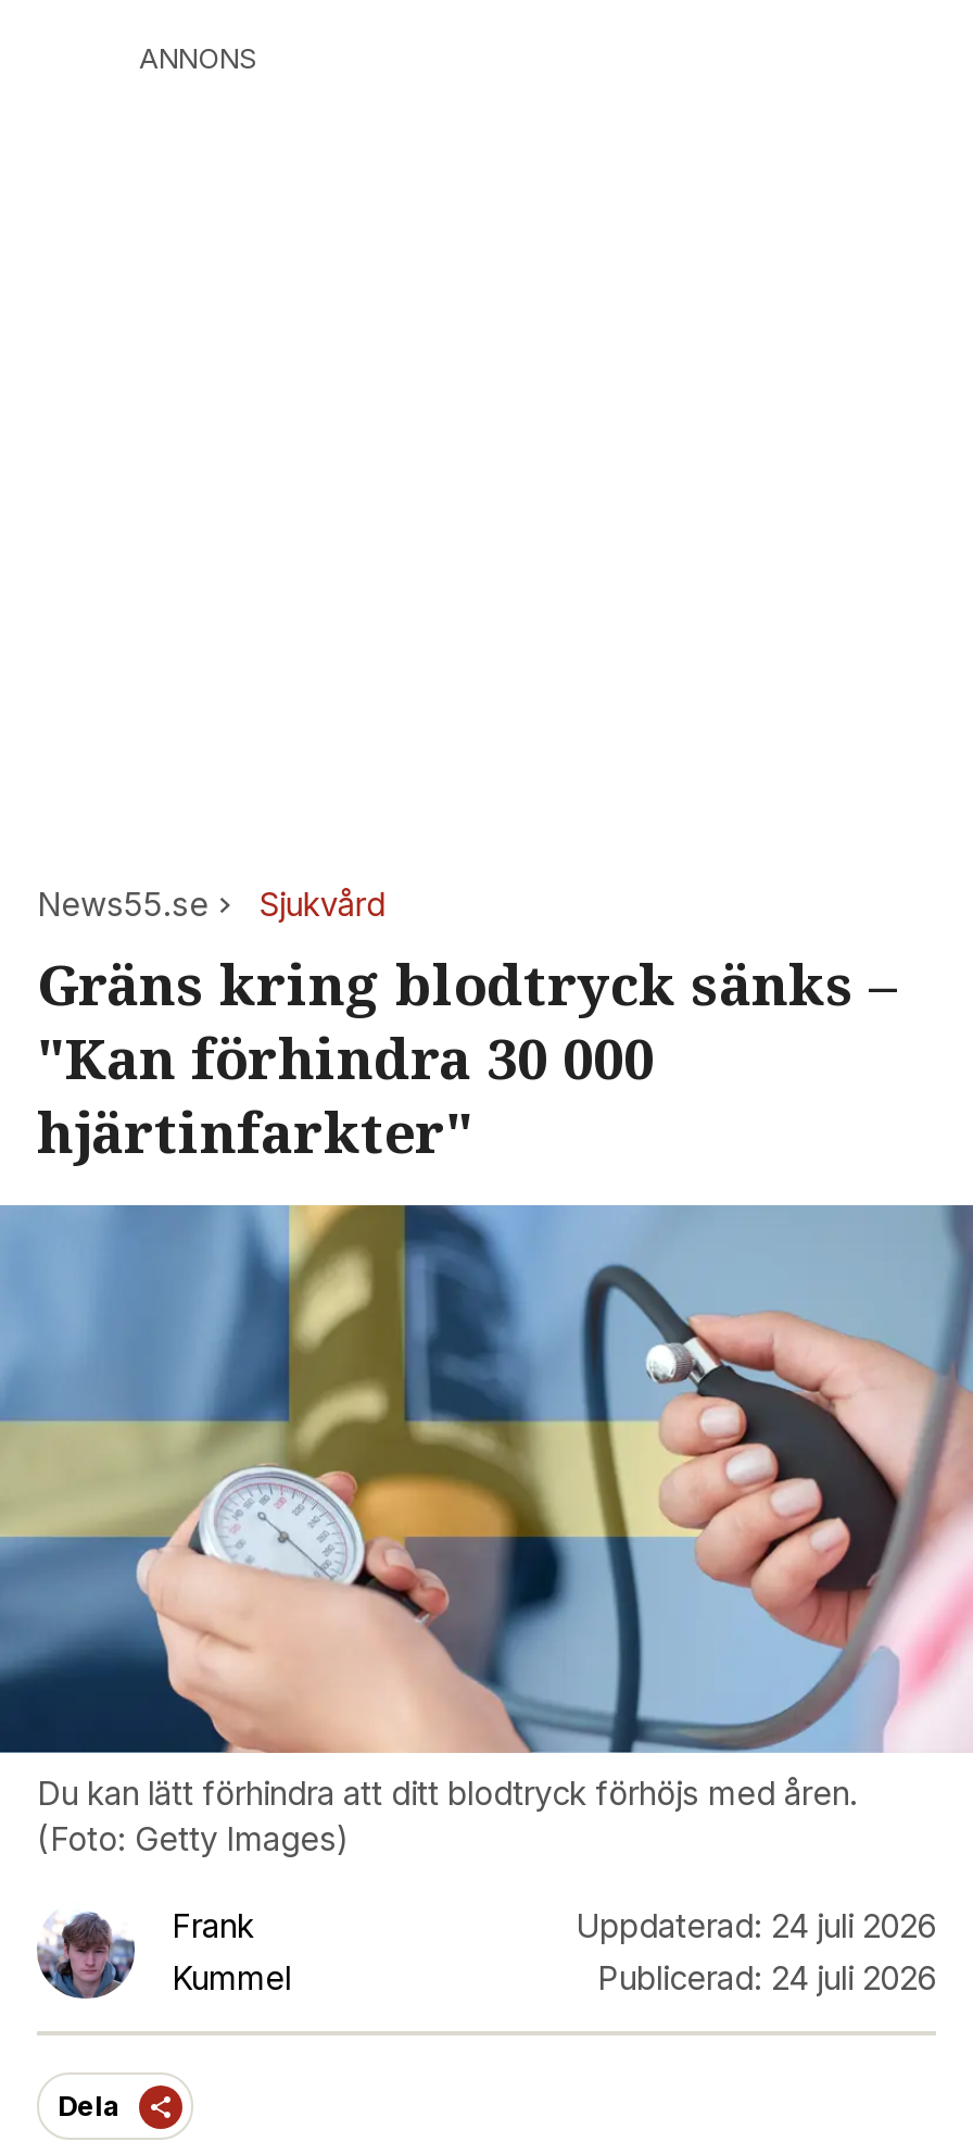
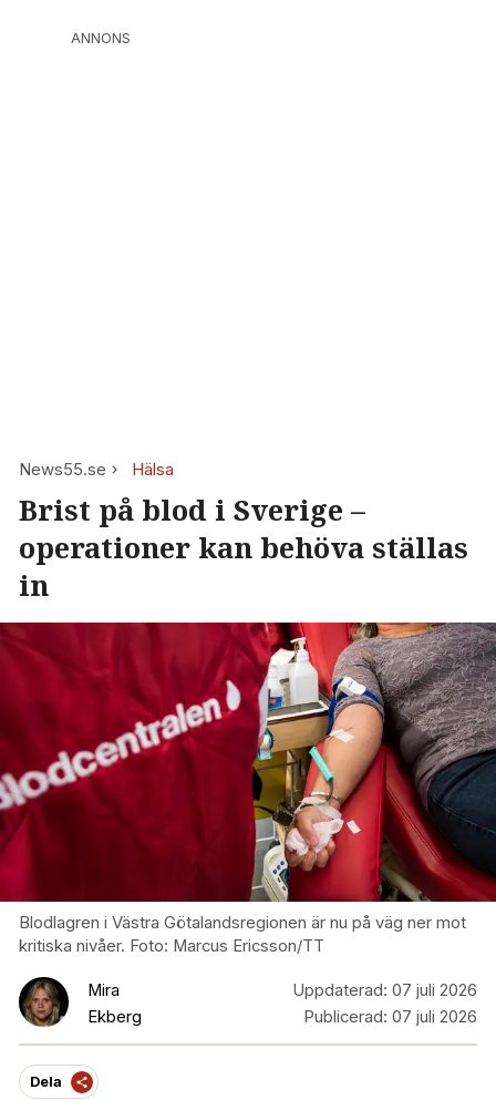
- Sjukvård
- Gräns kring blodtryck sänks –
- "Kan förhindra 30 000
- hjärtinfarkter"
+ Hälsa
+ Brist på blod i Sverige –
+ operationer kan behöva ställas
+ in

- [image]
- Du kan lätt förhindra att ditt blodtryck förhöjs med åren.
- (Foto: Getty Images)
+ [image]
+ Blodlagren i Västra Götalandsregionen är nu på väg ner mot
+ kritiska nivåer. Foto: Marcus Ericsson/TT

- [image]
- Frank
- Kummel
+ [image]
+ Mira
+ Ekberg

- Uppdaterad: 24 juli 2026
- Publicerad: 24 juli 2026
+ Uppdaterad: 07 juli 2026
+ Publicerad: 07 juli 2026
